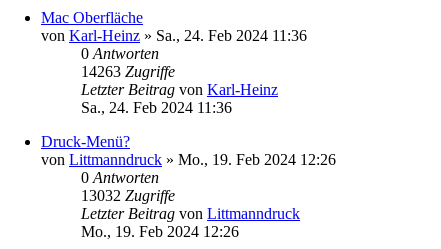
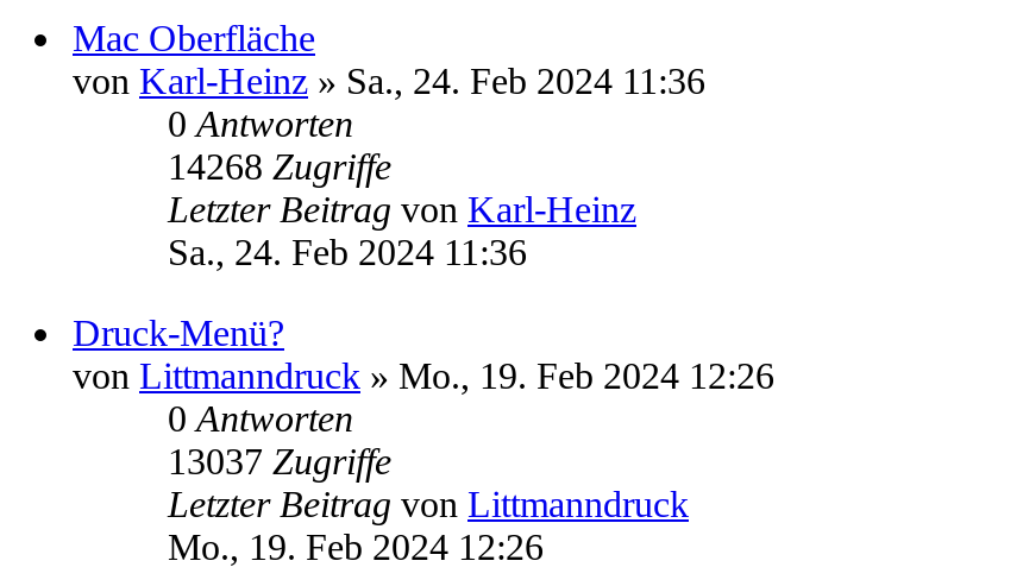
- 14263 Zugriffe
+ 14268 Zugriffe

- 13032 Zugriffe
+ 13037 Zugriffe
